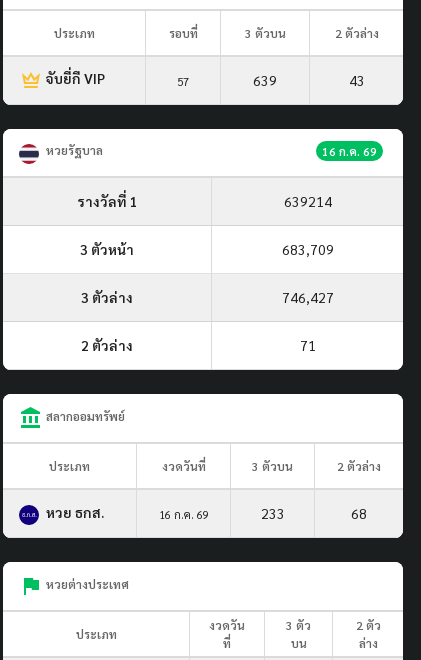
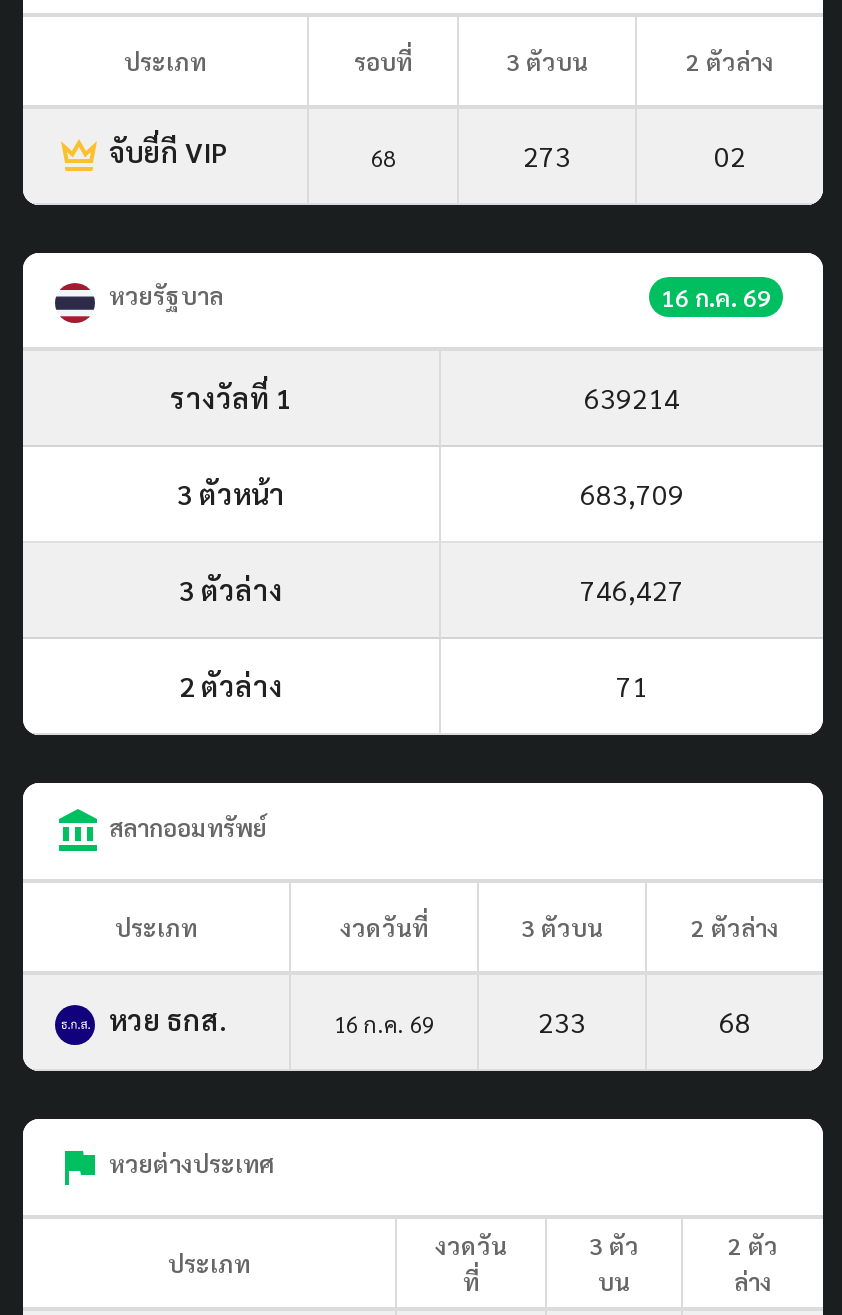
- 57
+ 68

- 639
+ 273

- 43
+ 02
